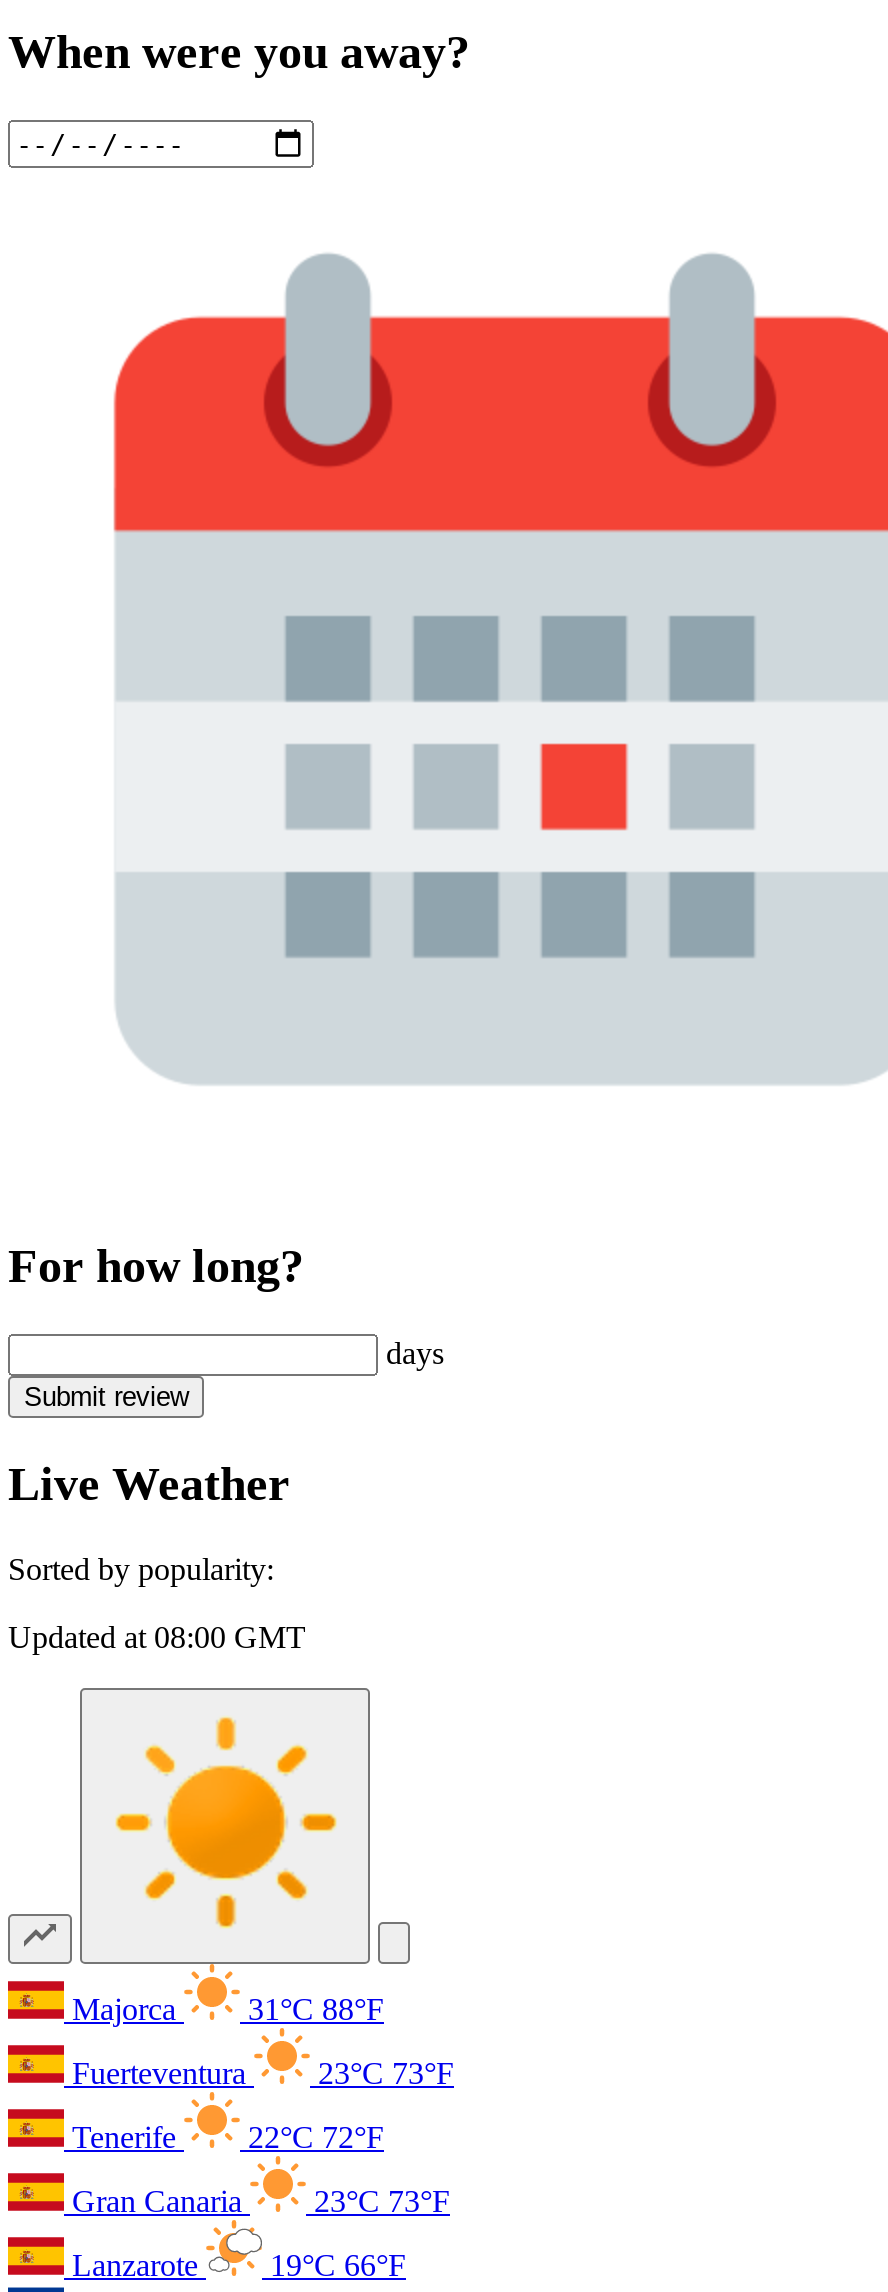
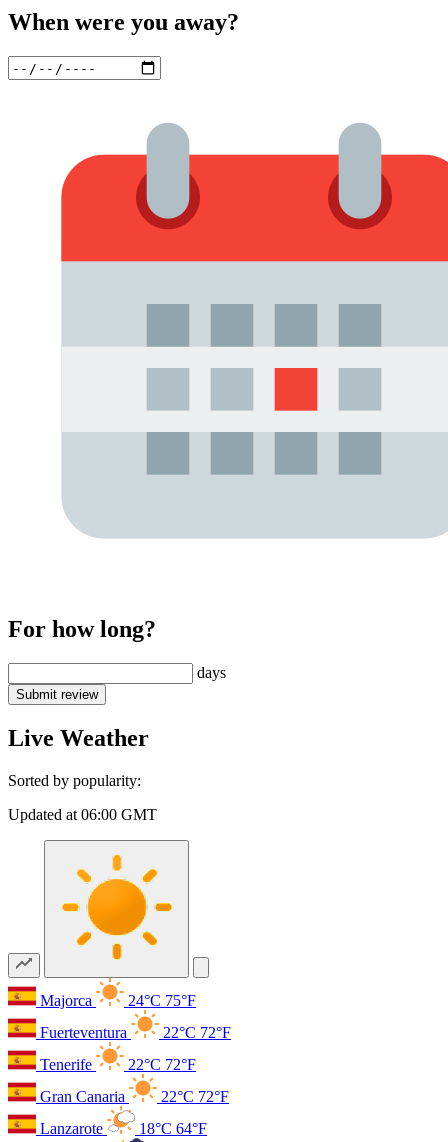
- Updated at 08:00 GMT
+ Updated at 06:00 GMT

- Majorca 31°C 88°F
+ Majorca 24°C 75°F

- Fuerteventura 23°C 73°F
+ Fuerteventura 22°C 72°F

- Gran Canaria 23°C 73°F
+ Gran Canaria 22°C 72°F

- Lanzarote 19°C 66°F
+ Lanzarote 18°C 64°F
